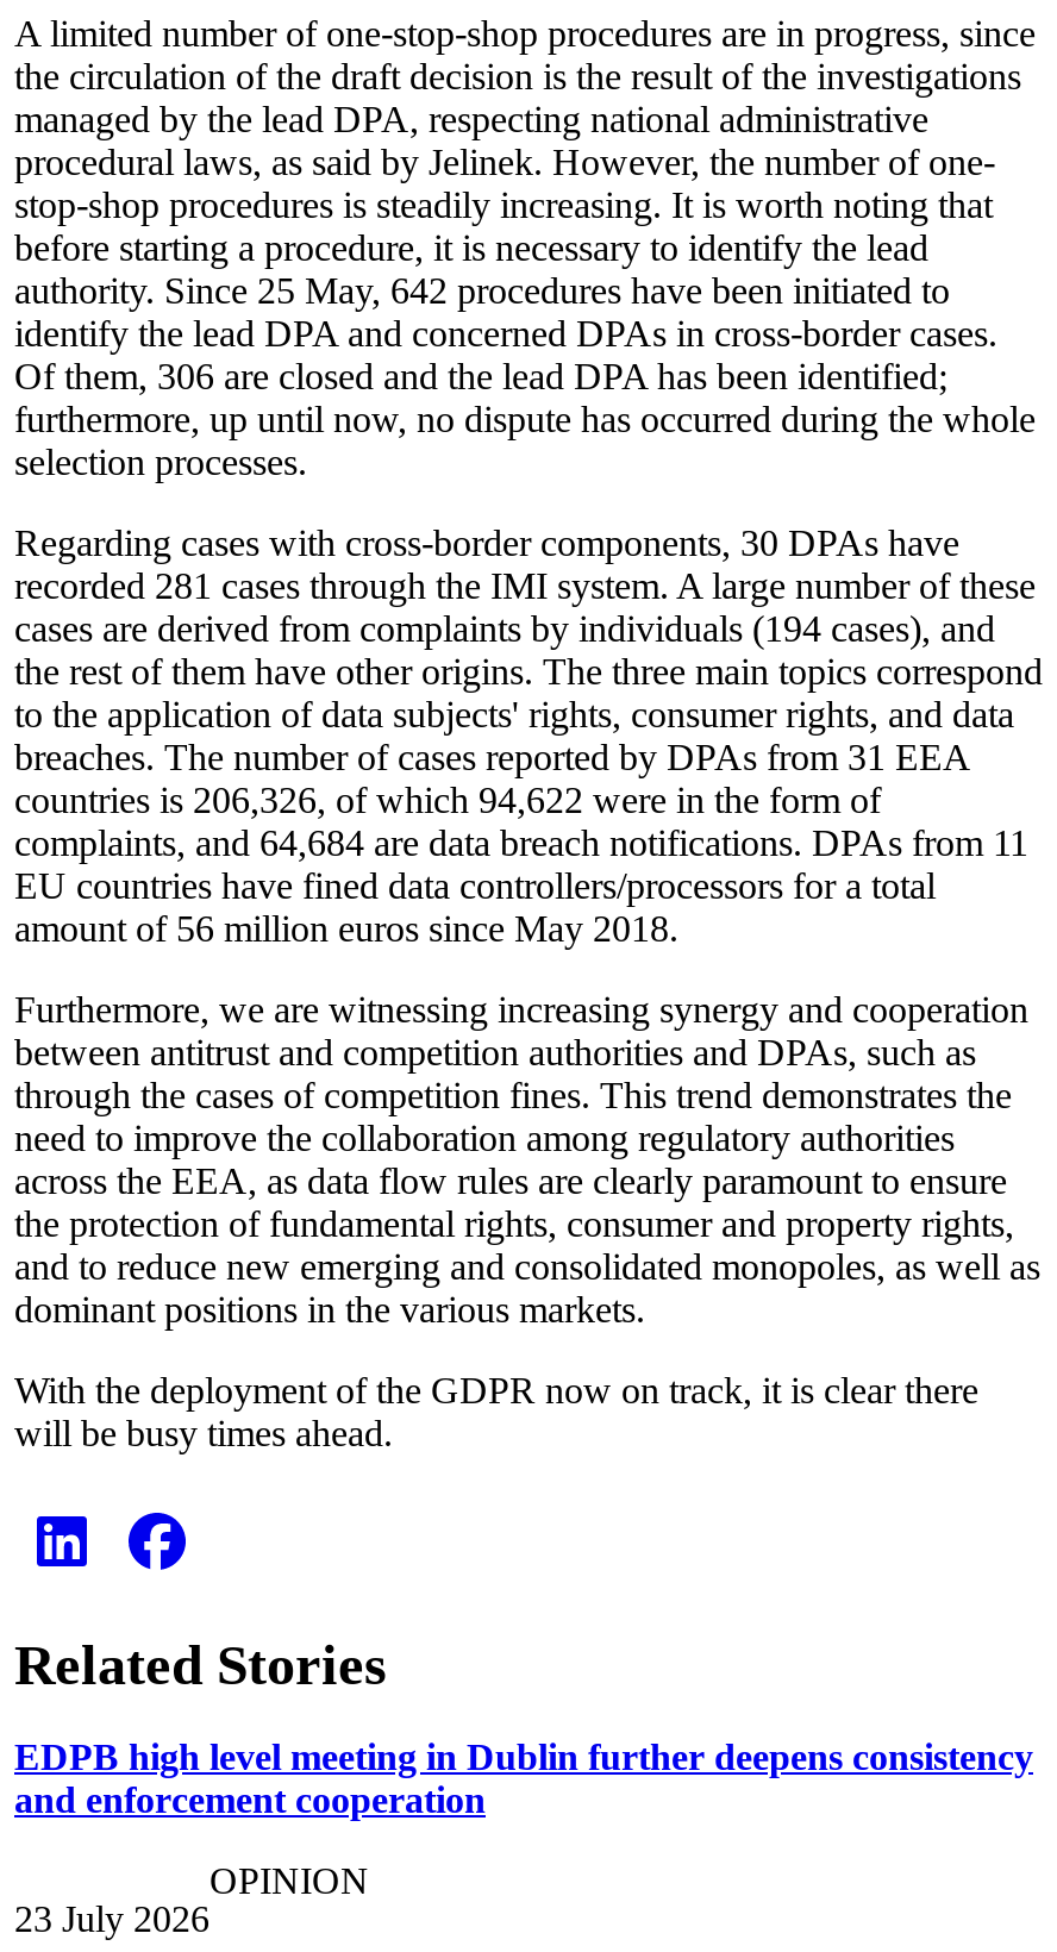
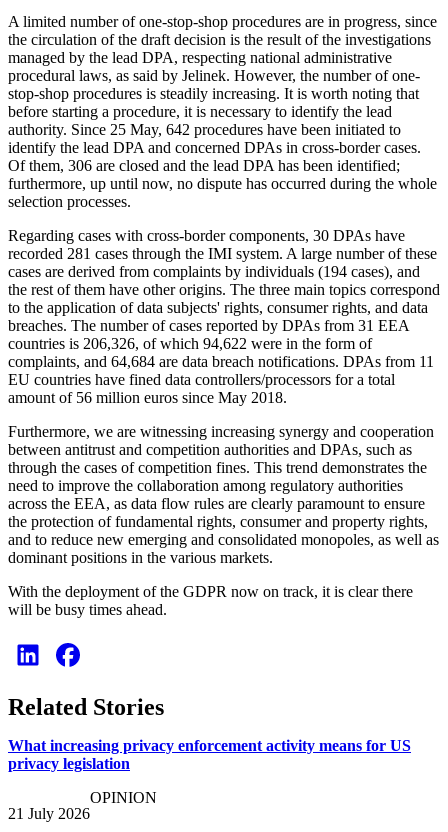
- EDPB high level meeting in Dublin further deepens consistency
- and enforcement cooperation
+ What increasing privacy enforcement activity means for US
+ privacy legislation

- 23 July 2026
+ 21 July 2026
